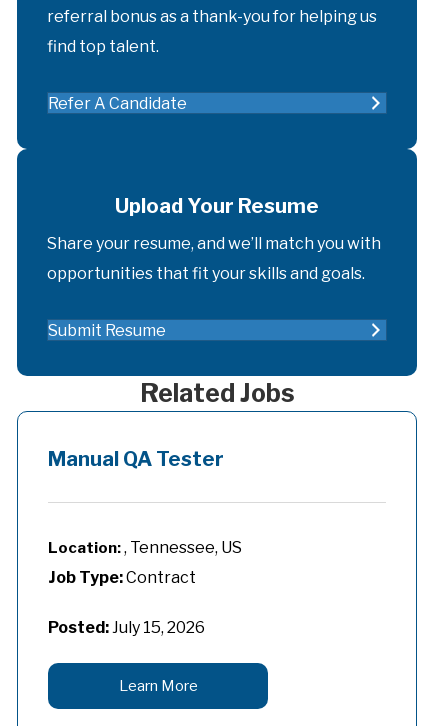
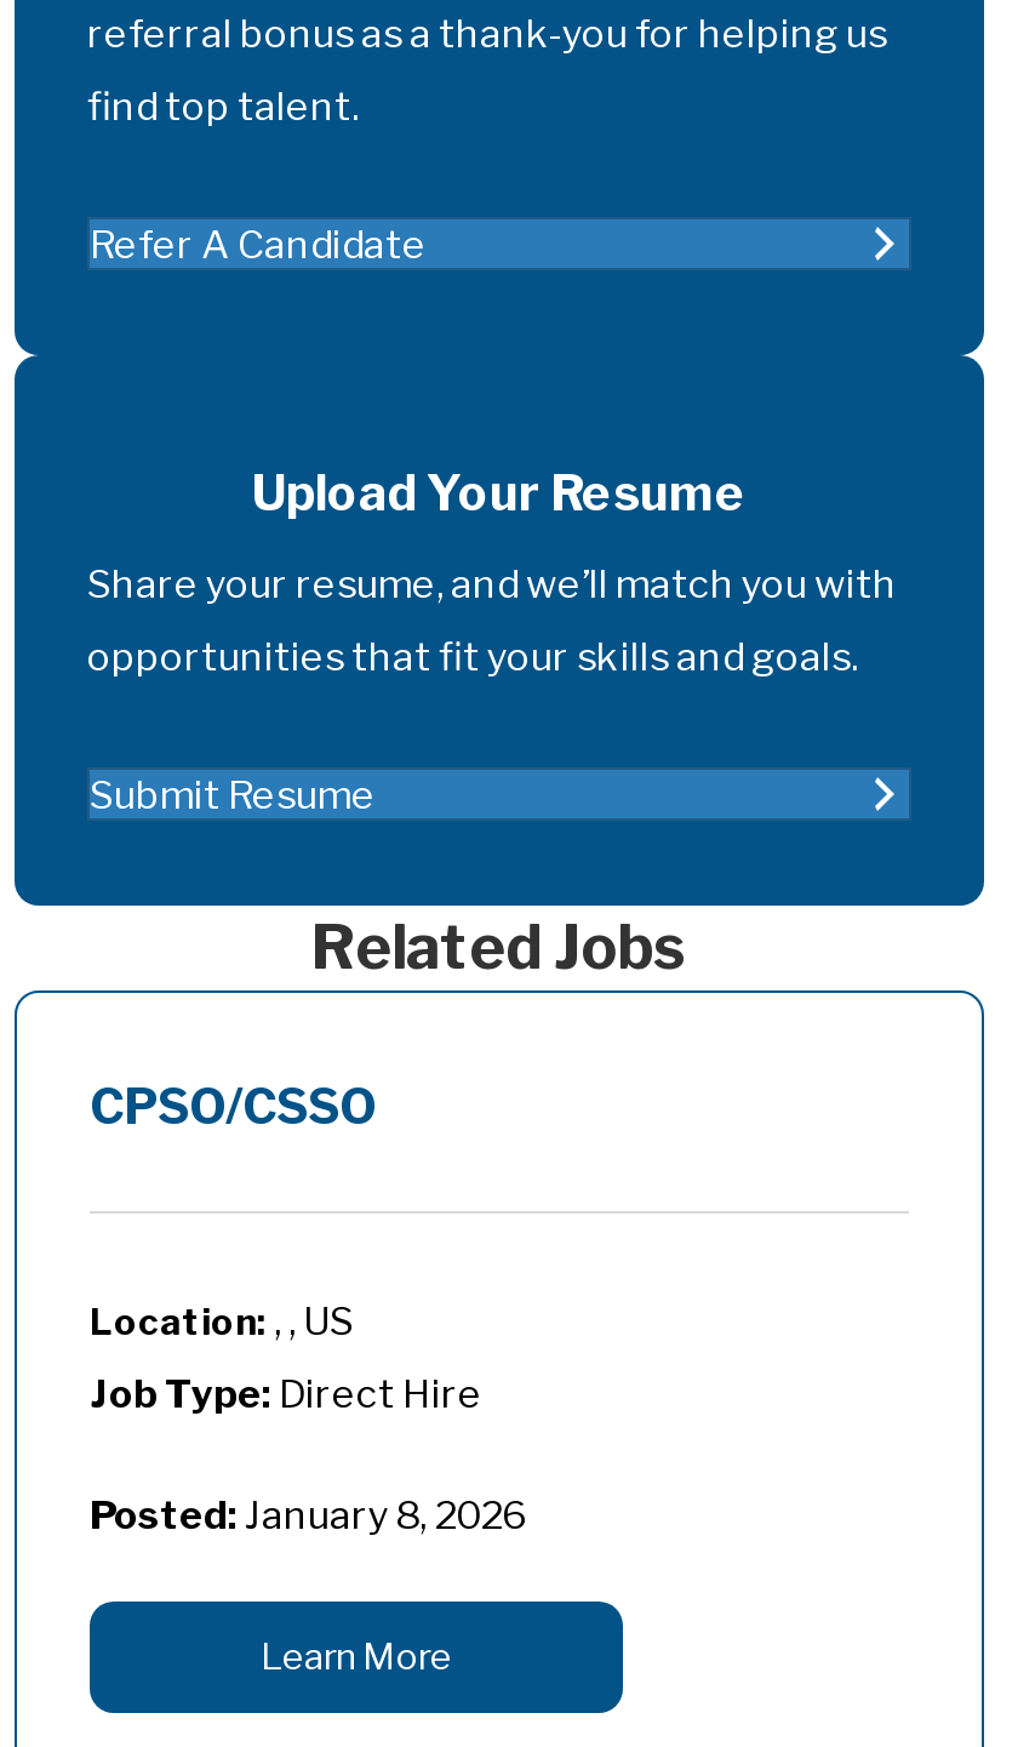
- Manual QA Tester
+ CPSO/CSSO

- , Tennessee, US
+ , , US

- Job Type: Contract
+ Job Type: Direct Hire

- Posted: July 15, 2026
+ Posted: January 8, 2026
